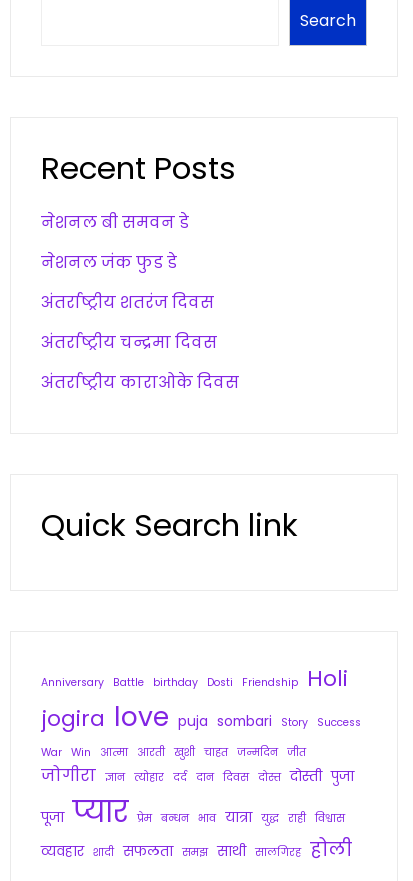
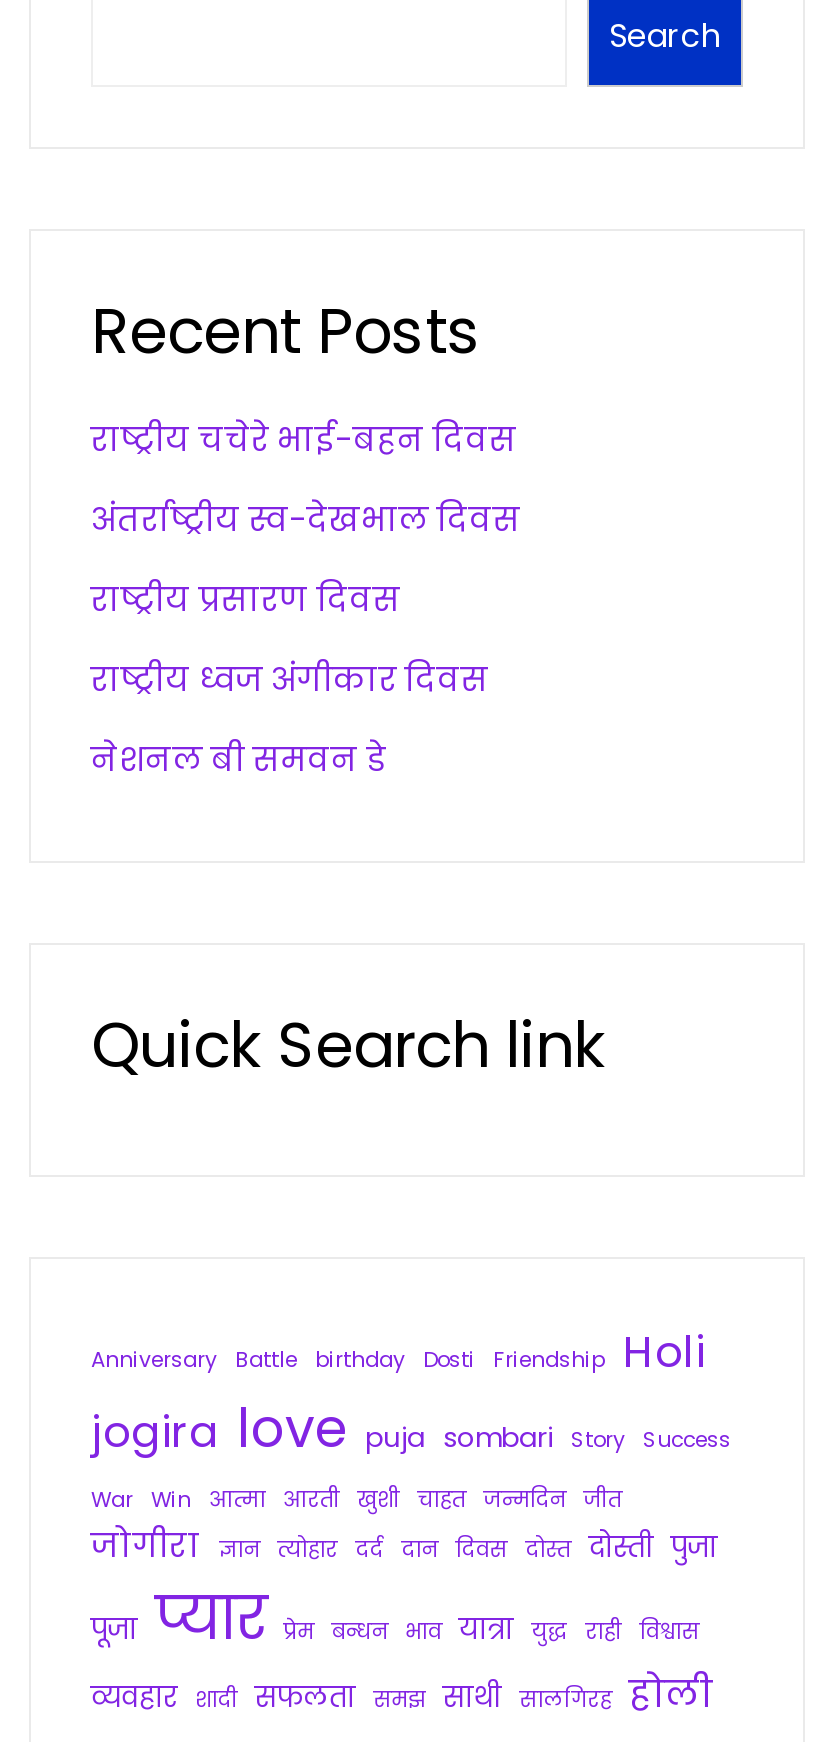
+ राष्ट्रीय चचेरे भाई-बहन दिवस
+ अंतर्राष्ट्रीय स्व-देखभाल दिवस
+ राष्ट्रीय प्रसारण दिवस
+ राष्ट्रीय ध्वज अंगीकार दिवस

moved down: नेशनल बी समवन डे

- नेशनल जंक फुड डे
- अंतर्राष्ट्रीय शतरंज दिवस
- अंतर्राष्ट्रीय चन्द्रमा दिवस
- अंतर्राष्ट्रीय काराओके दिवस
